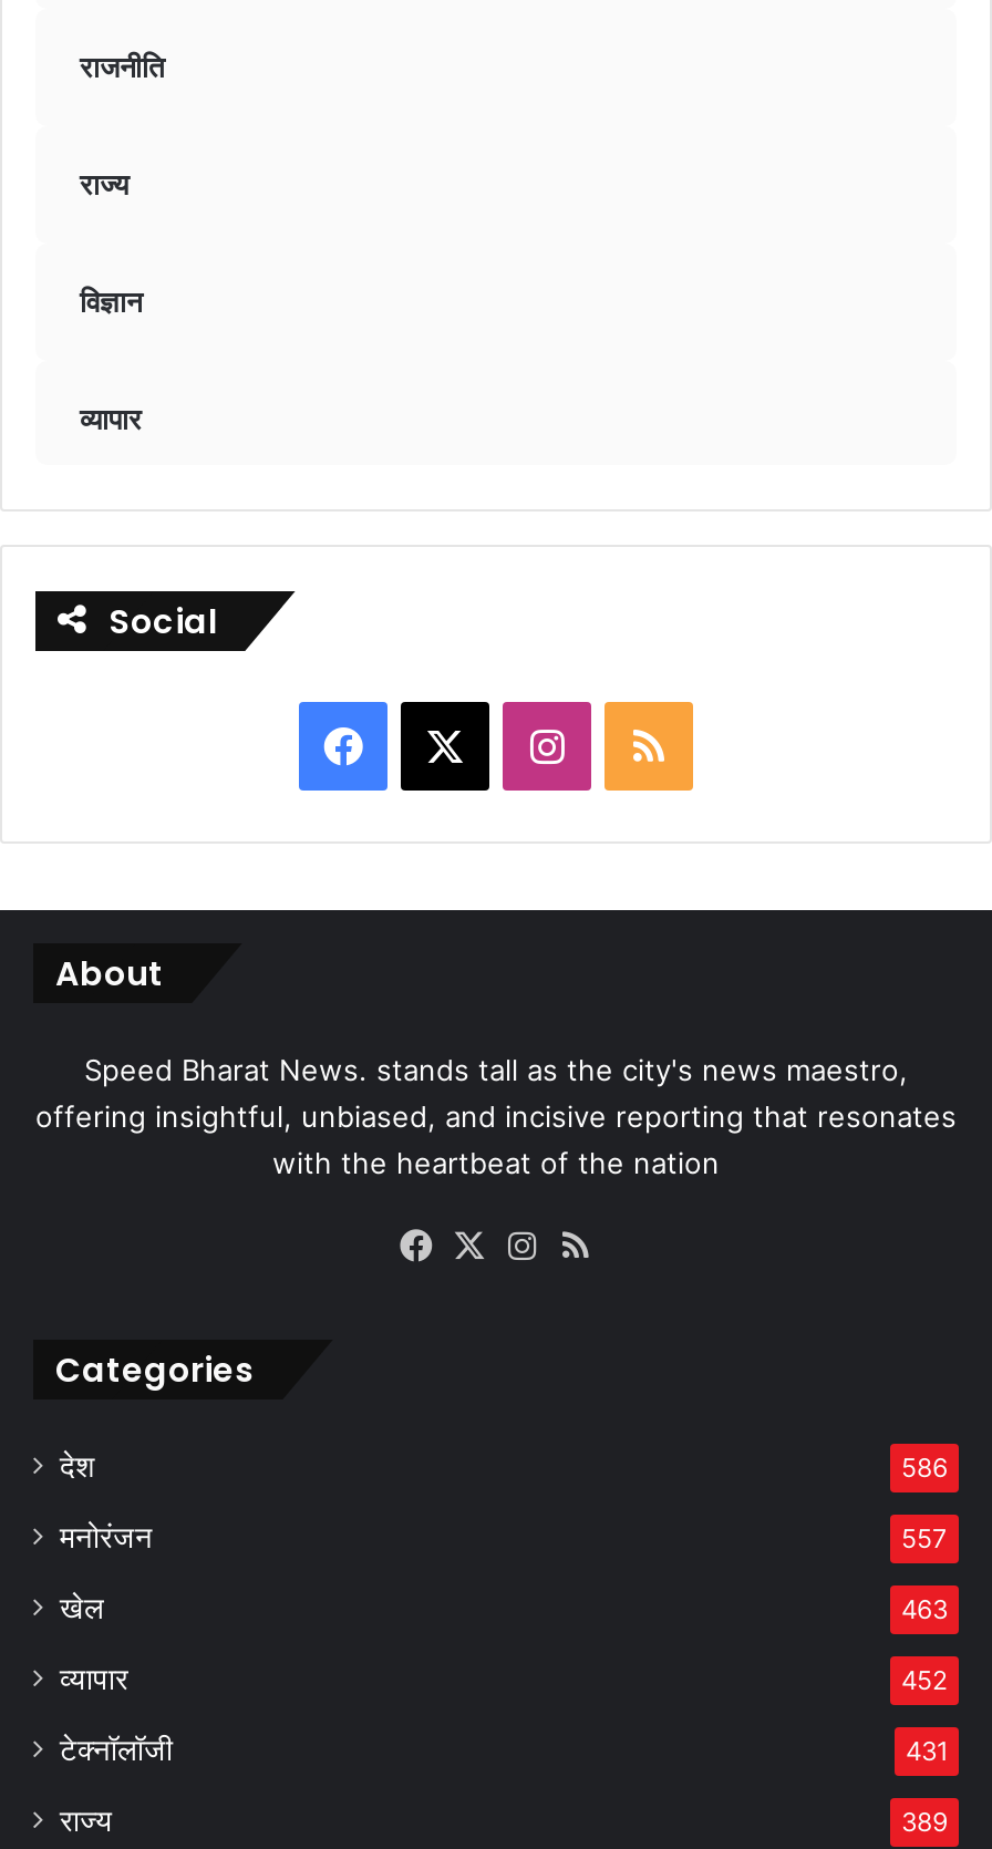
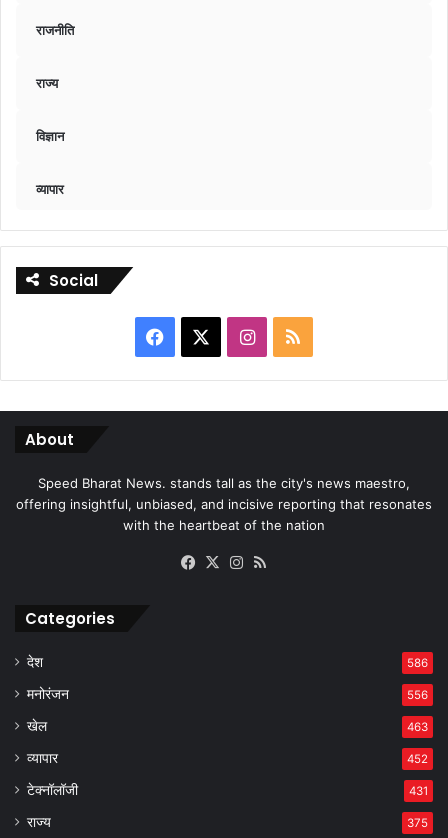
- 557
+ 556

- 389
+ 375
